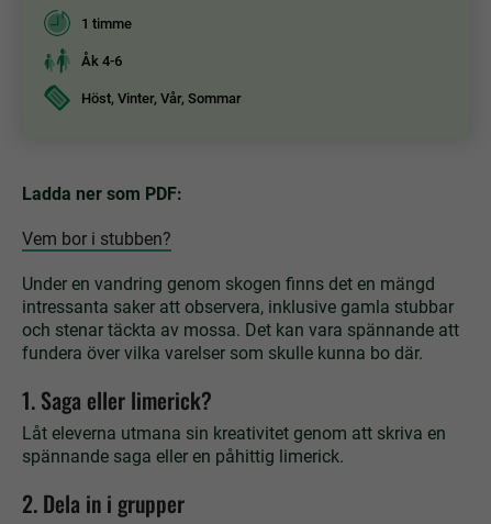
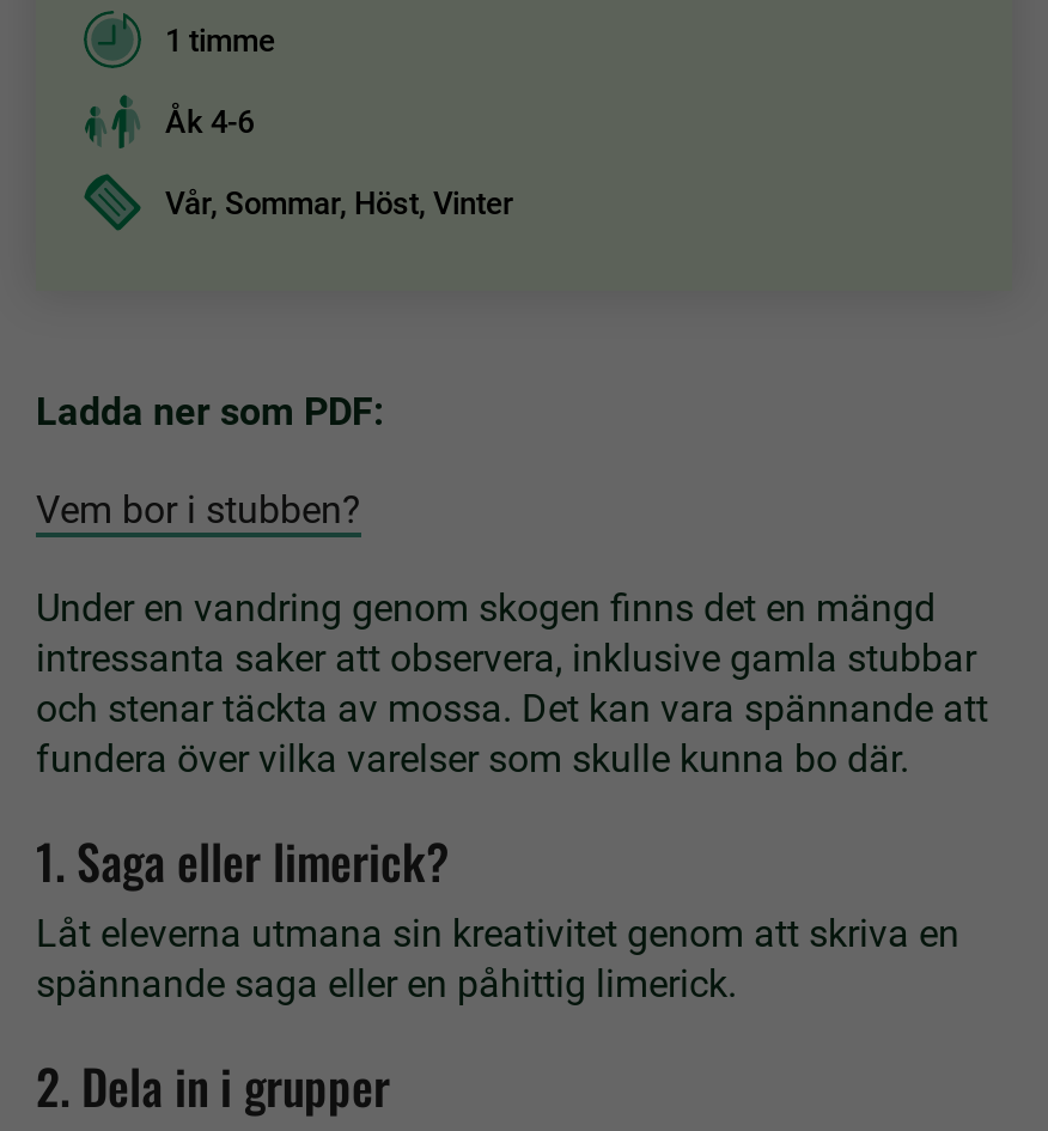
- Höst, Vinter, Vår, Sommar
+ Vår, Sommar, Höst, Vinter
